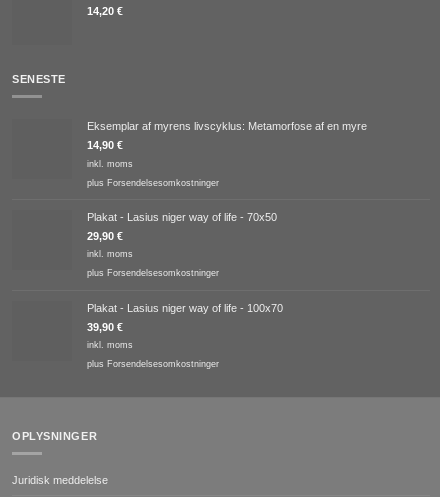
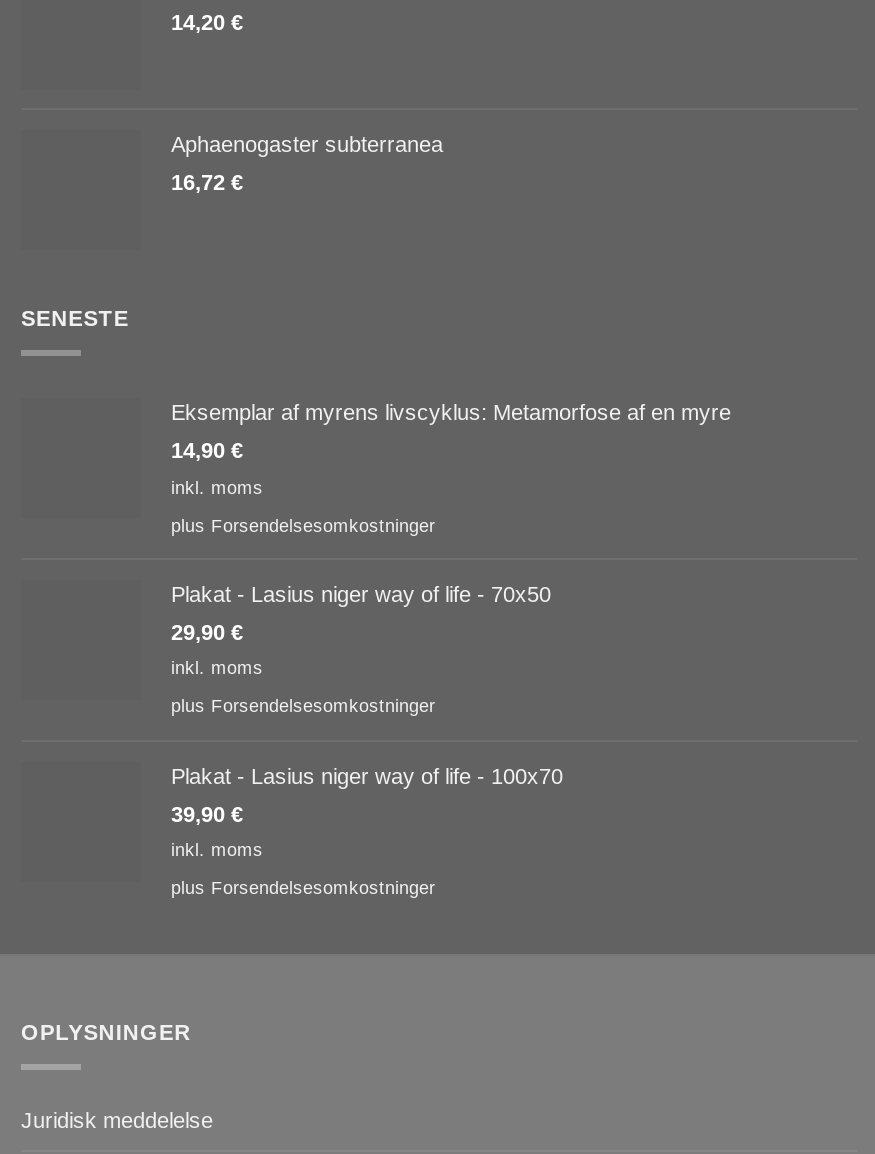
+ Aphaenogaster subterranea
+ 16,72 €
